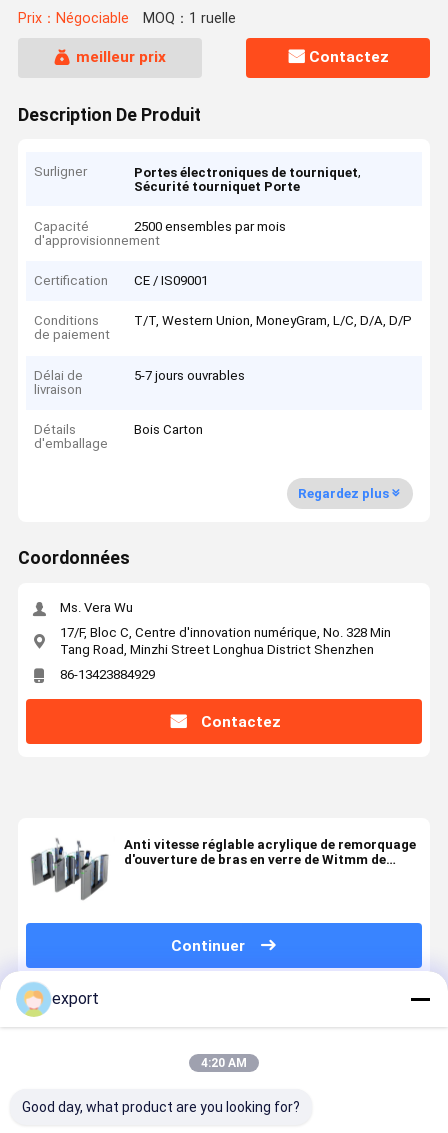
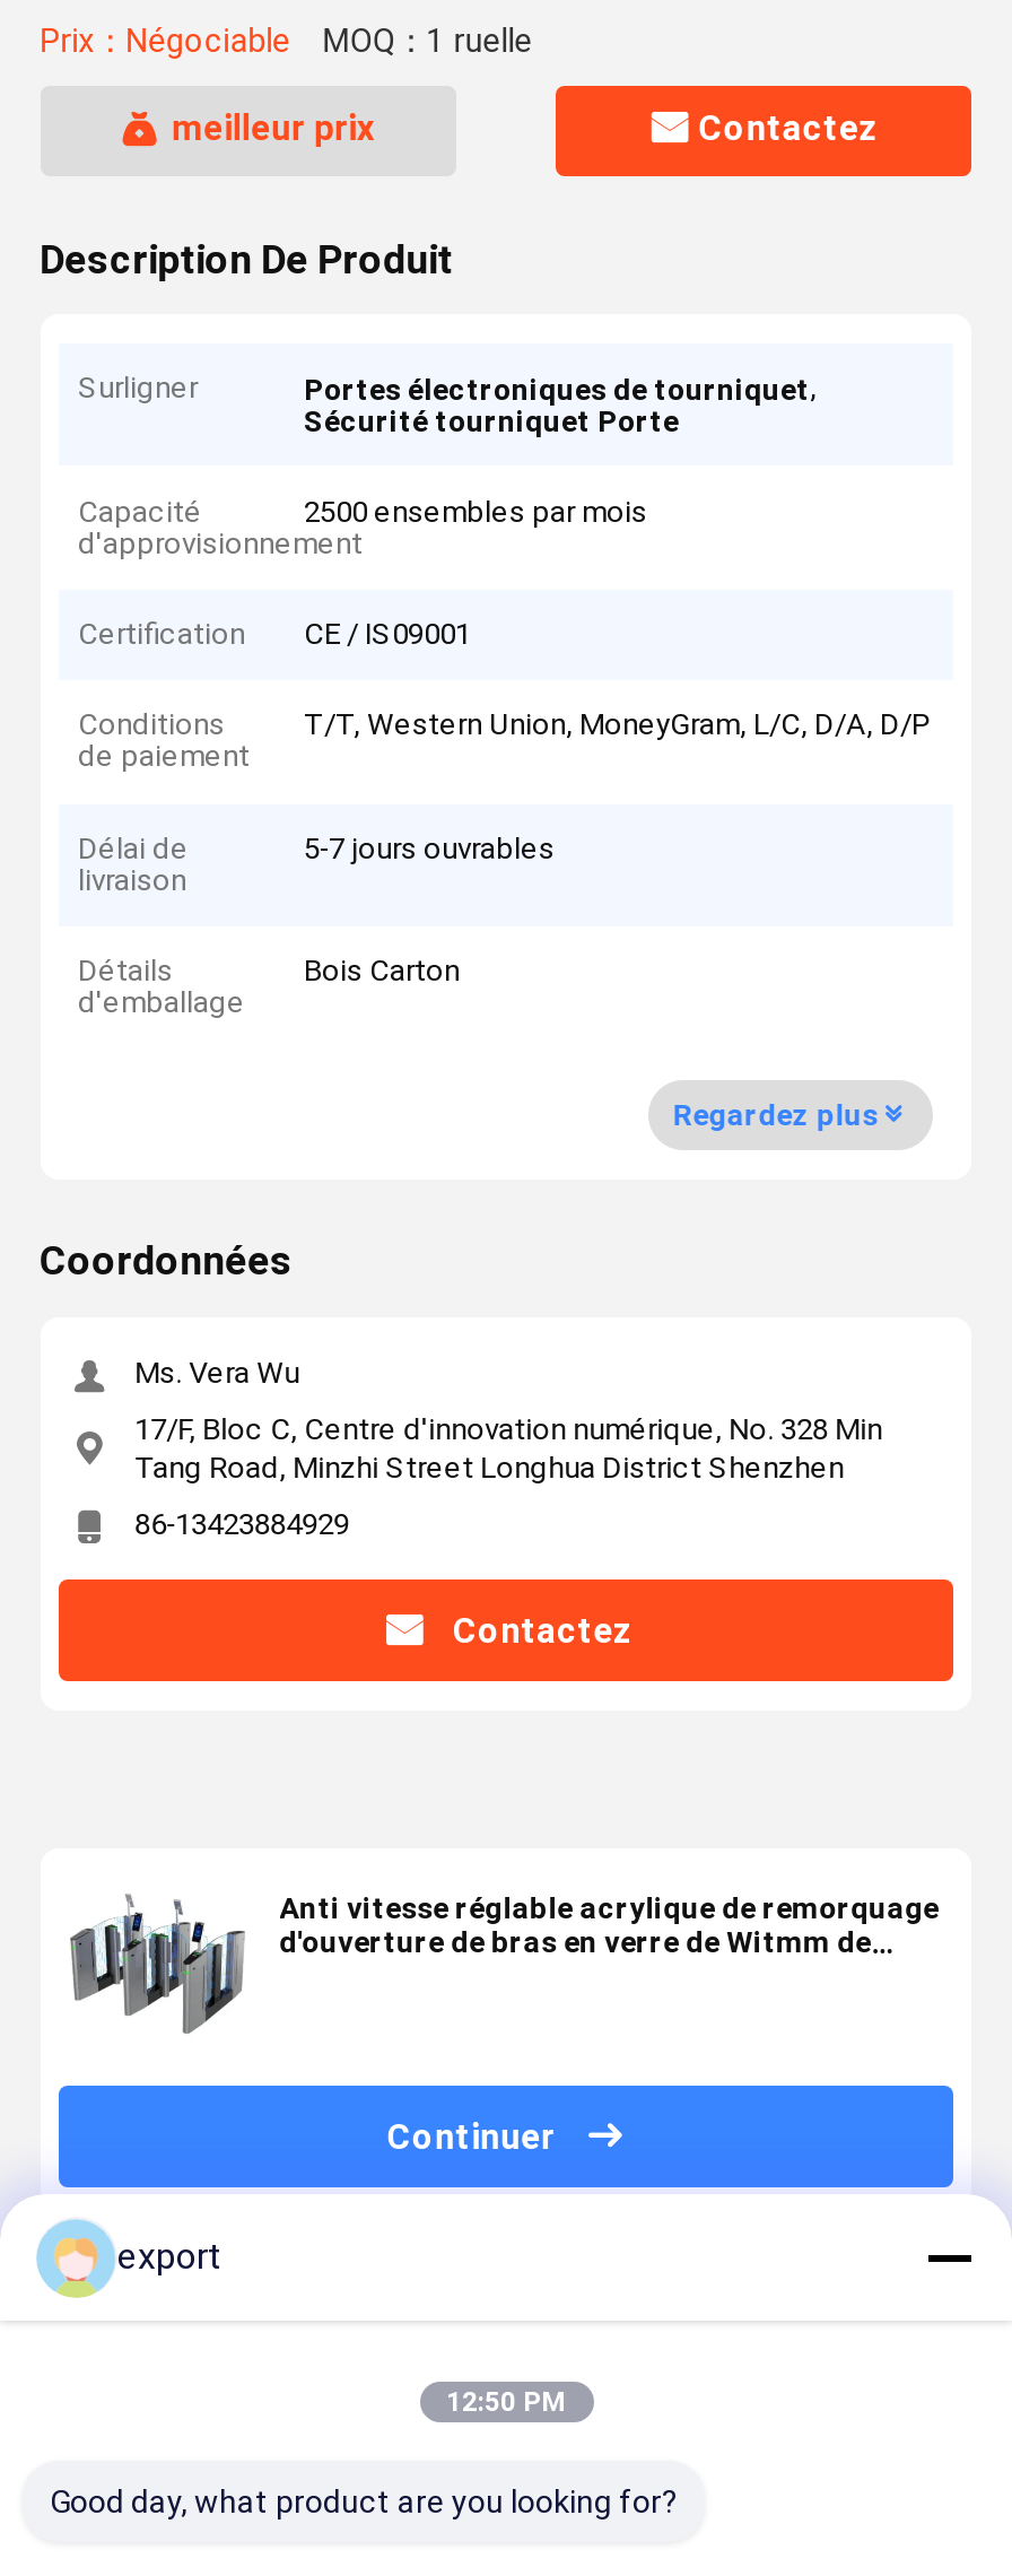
- 4:20 AM
+ 12:50 PM
